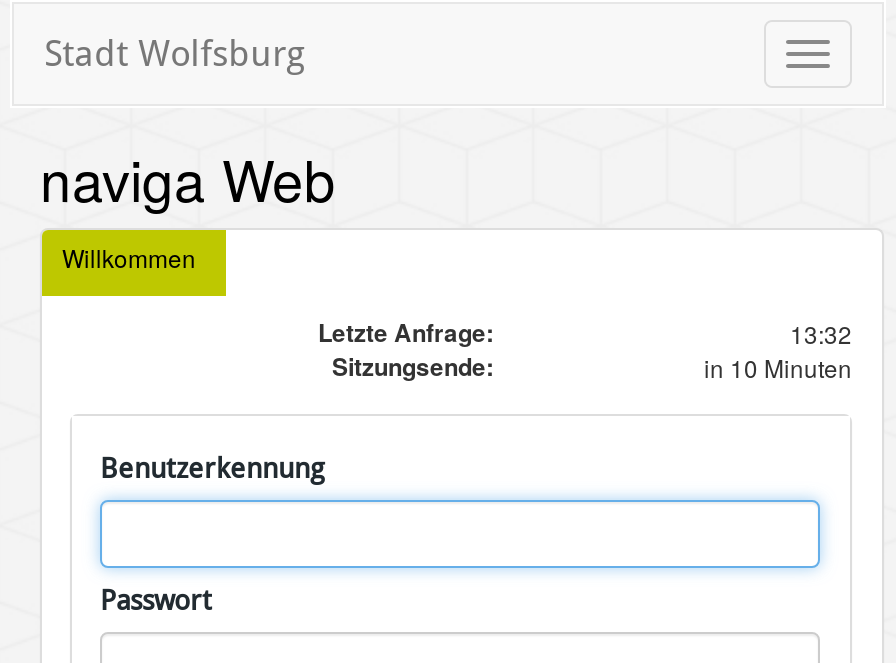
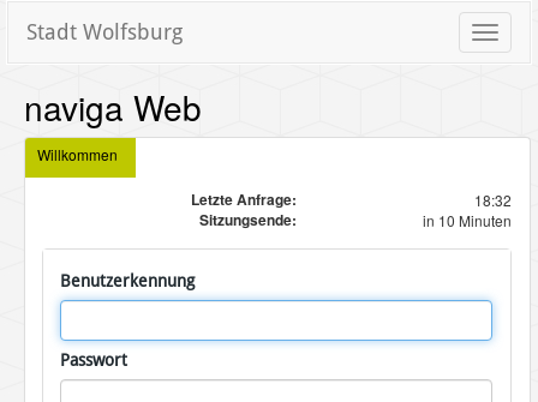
- 13:32
+ 18:32
